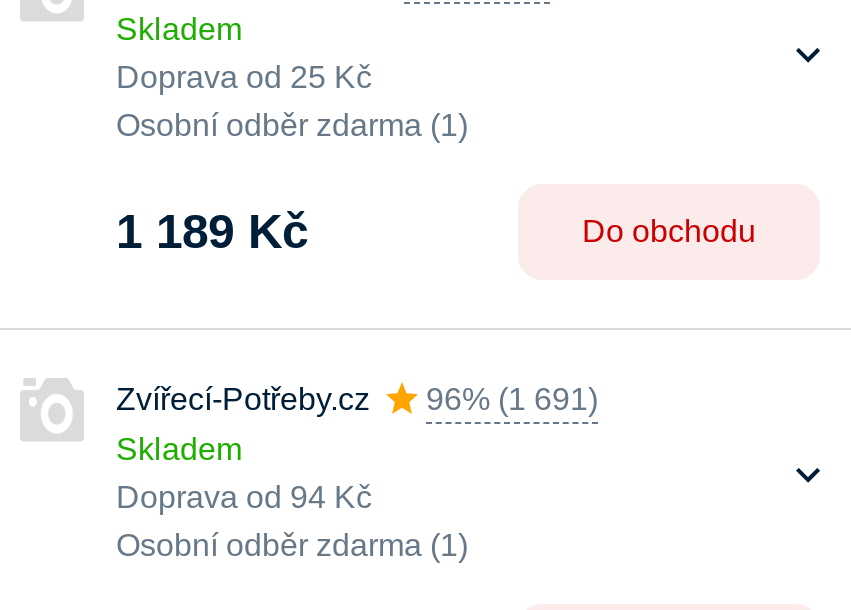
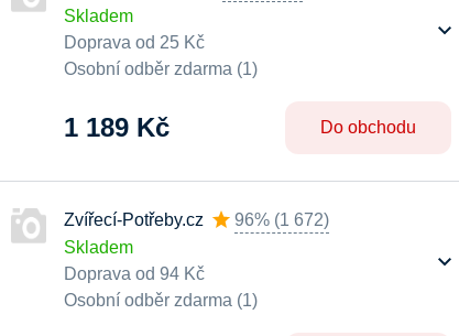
- Zvířecí-Potřeby.cz 96% (1 691)
+ Zvířecí-Potřeby.cz 96% (1 672)
